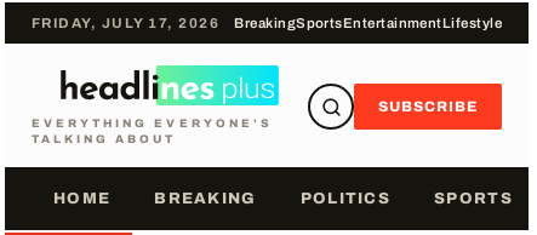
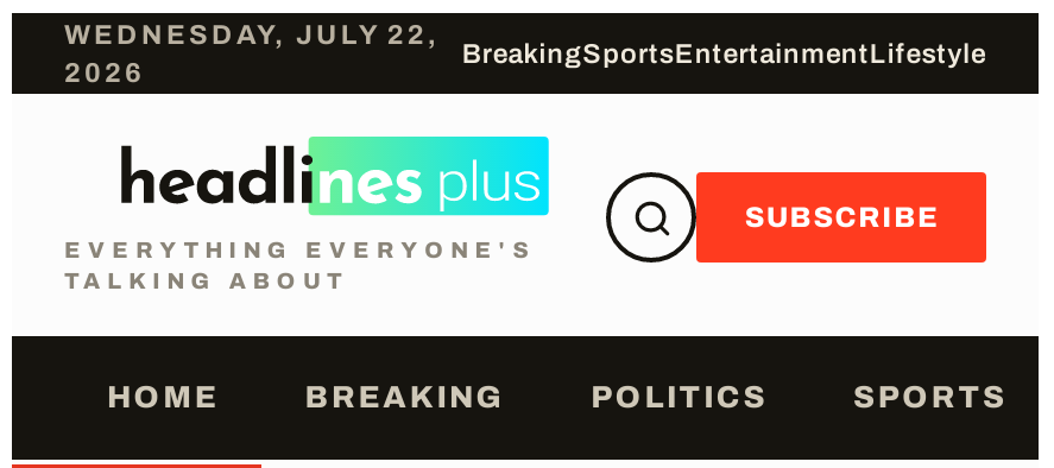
- FRIDAY, JULY 17, 2026
+ WEDNESDAY, JULY 22,
+ 2026
